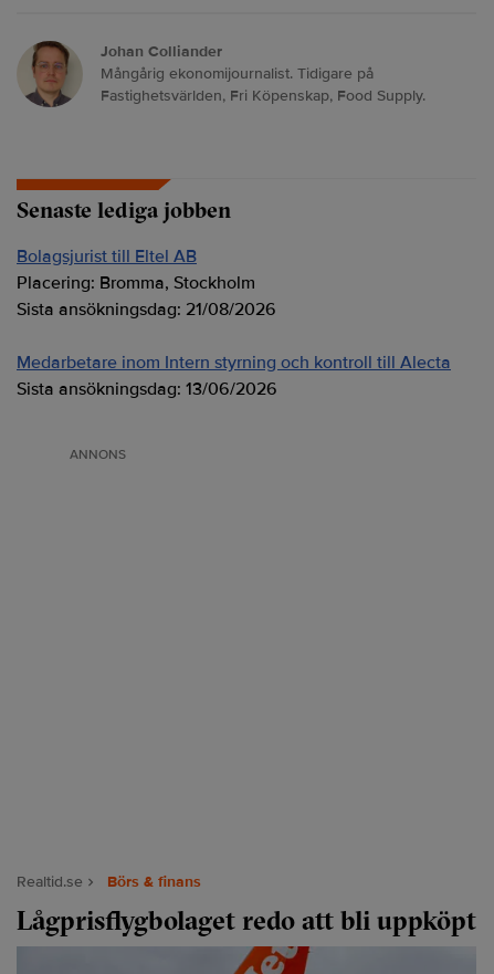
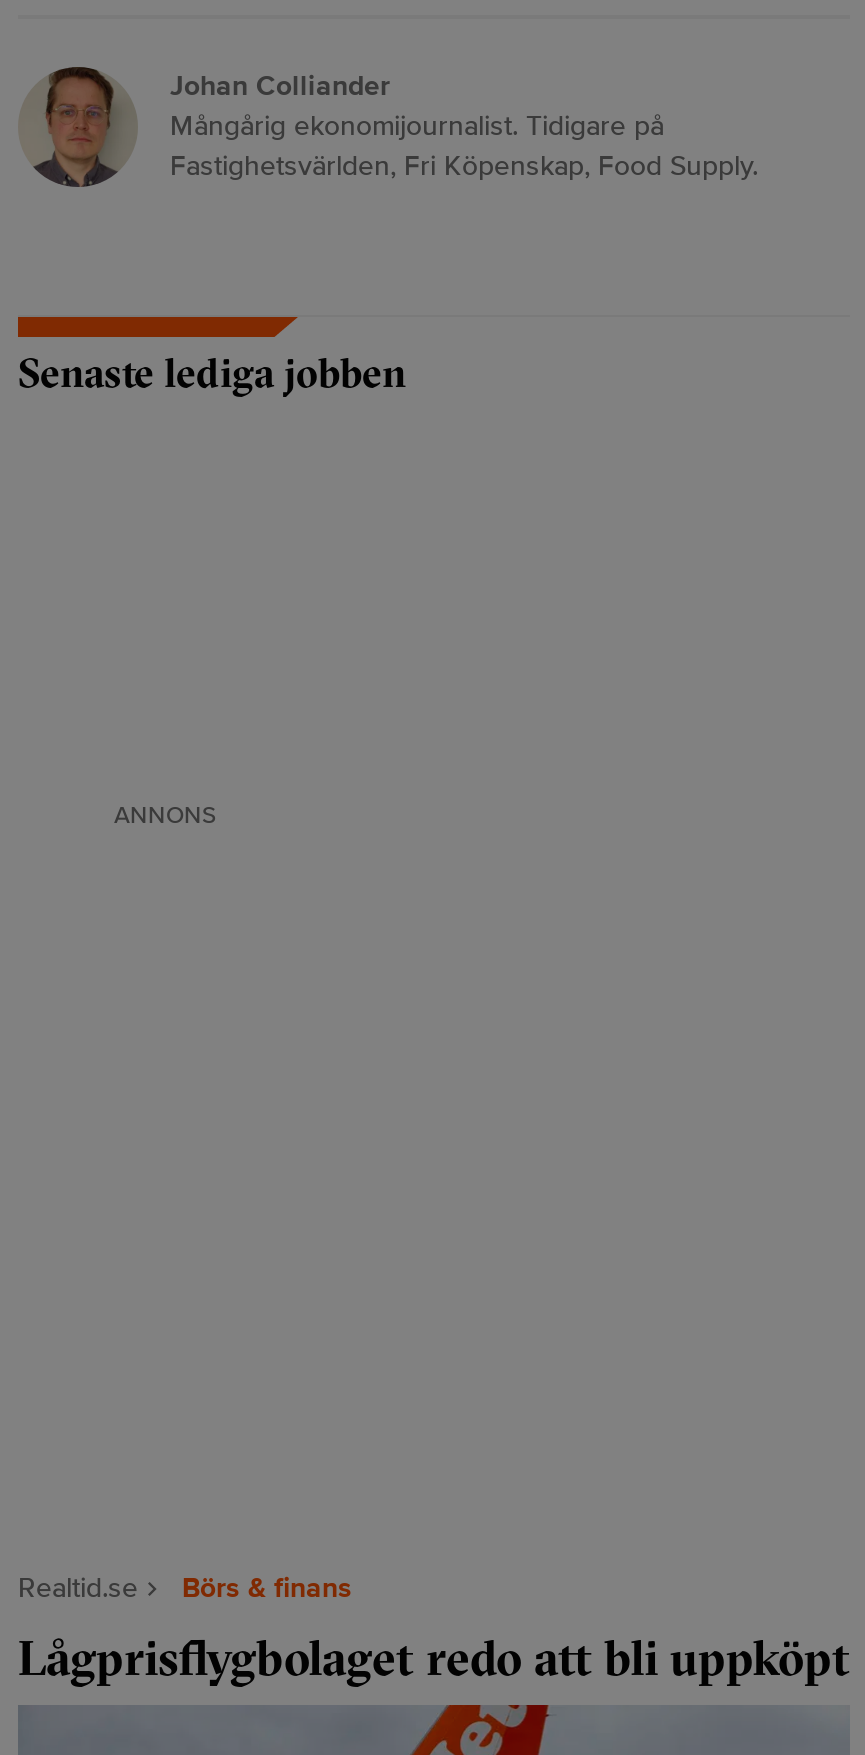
- Bolagsjurist till Eltel AB
- Placering: Bromma, Stockholm
- Sista ansökningsdag: 21/08/2026
- Medarbetare inom Intern styrning och kontroll till Alecta
- Sista ansökningsdag: 13/06/2026
